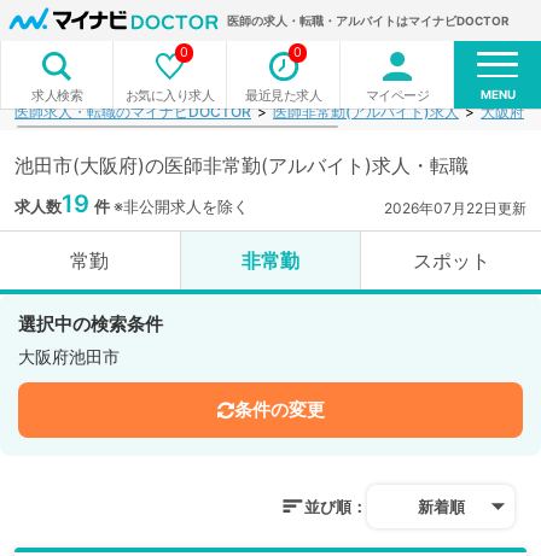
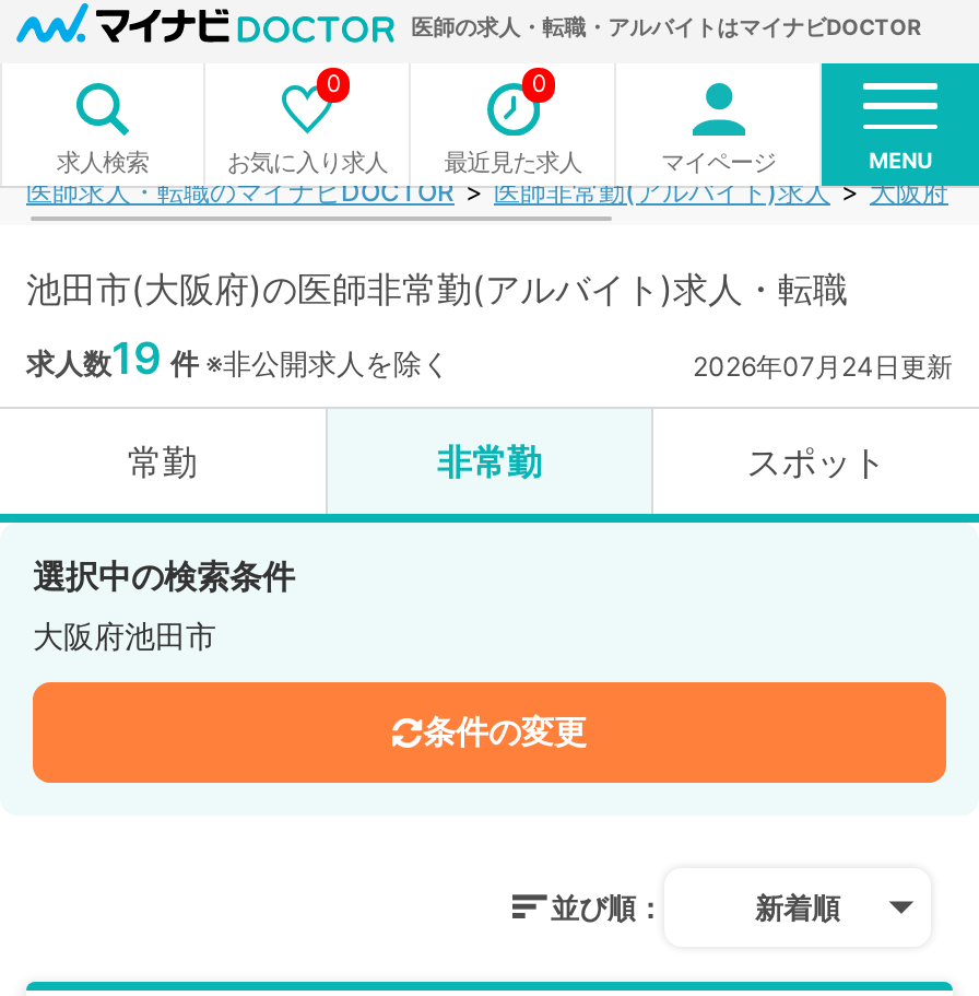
- 2026年07月22日更新
+ 2026年07月24日更新
